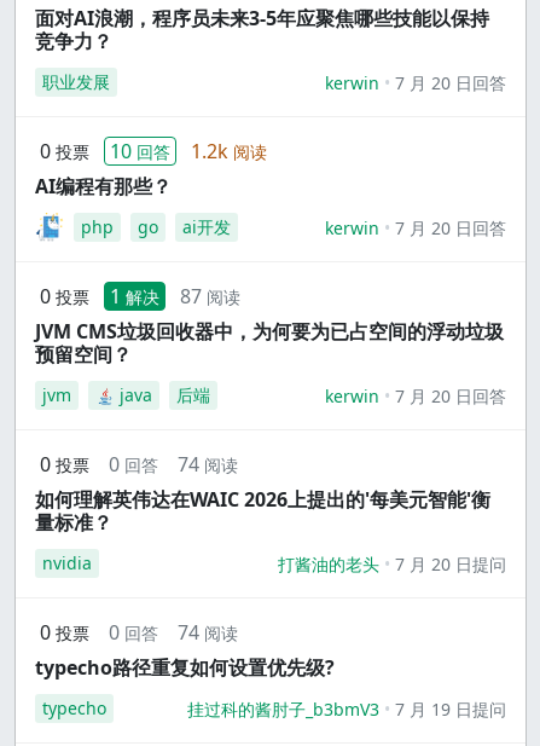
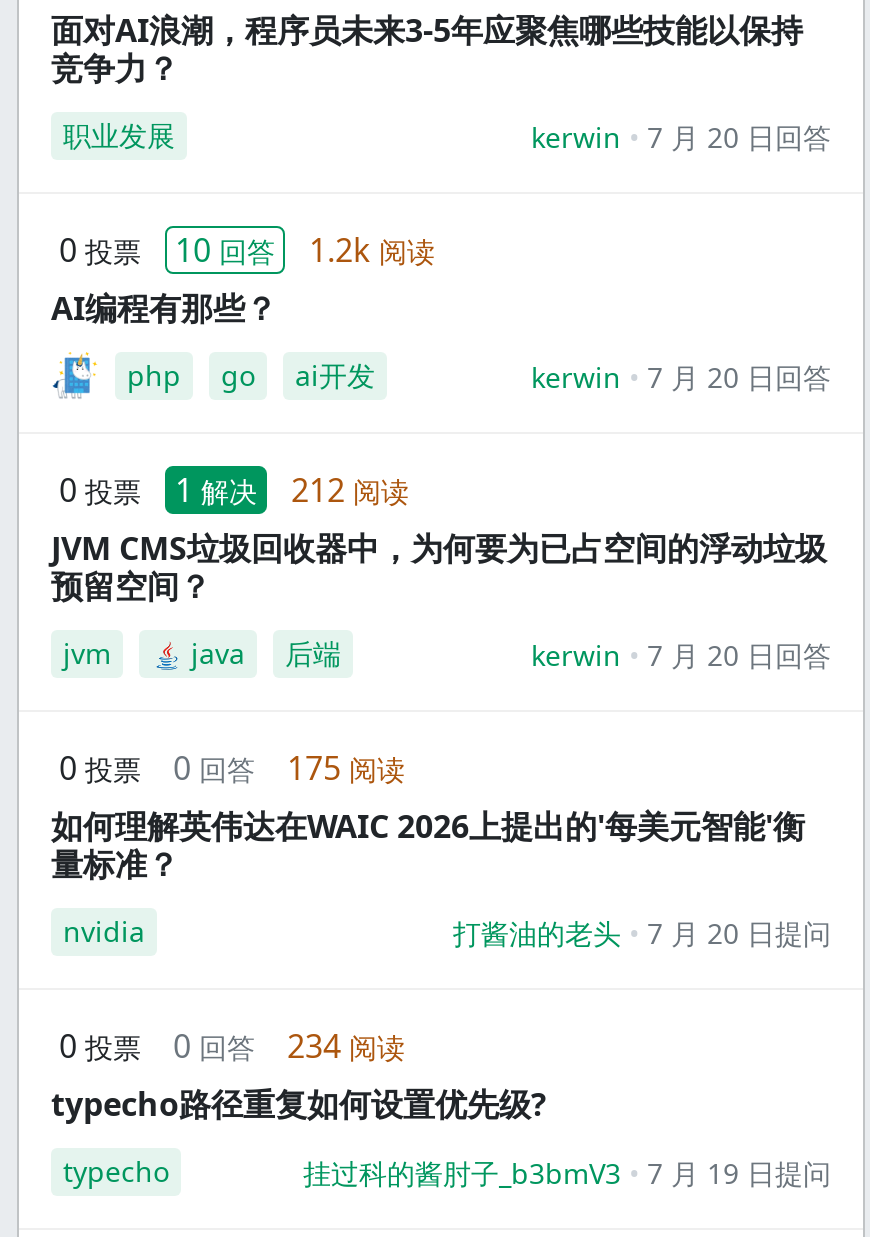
- 0 投票 1 解决 87 阅读
+ 0 投票 1 解决 212 阅读

- 0 投票 0 回答 74 阅读
+ 0 投票 0 回答 175 阅读

- 0 投票 0 回答 74 阅读
+ 0 投票 0 回答 234 阅读
